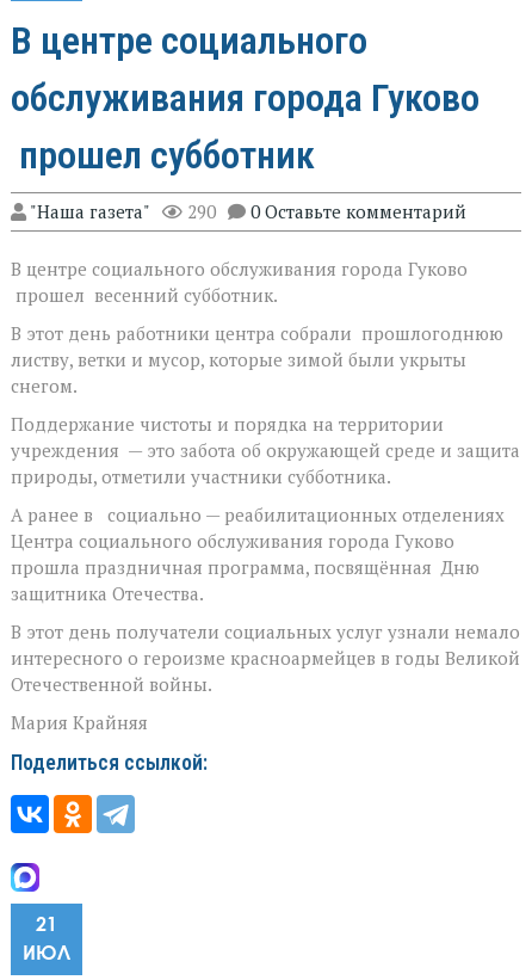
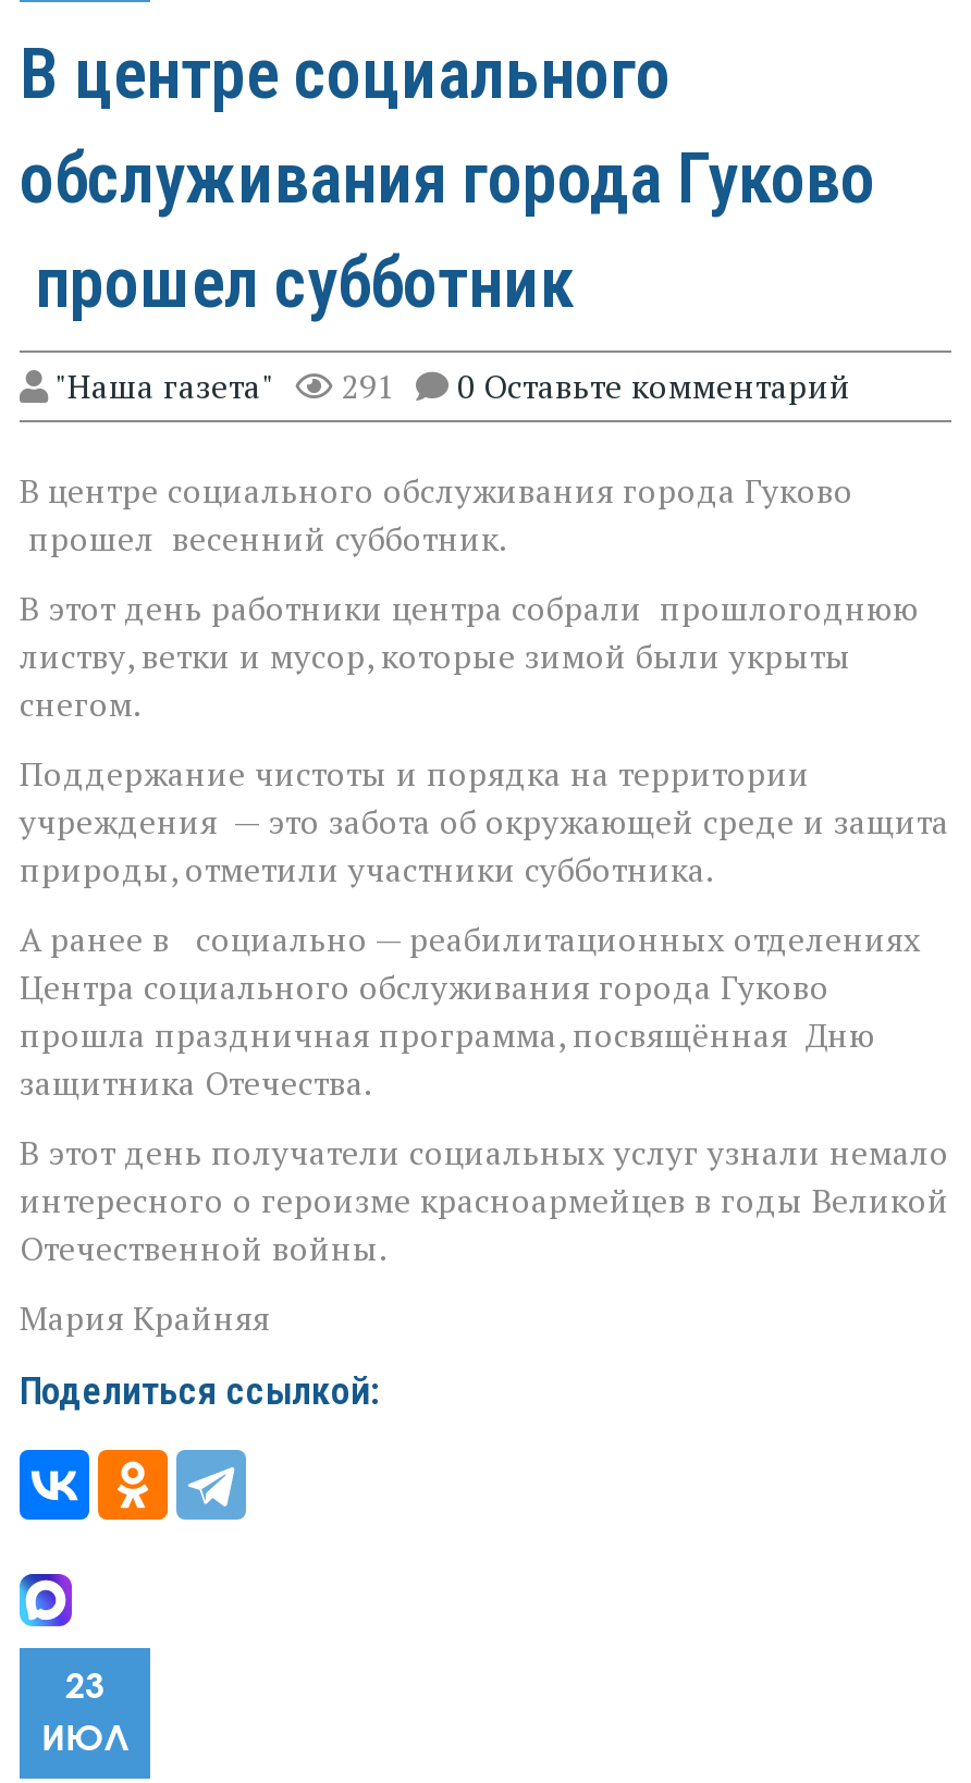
- "Наша газета" 290 0 Оставьте комментарий
+ "Наша газета" 291 0 Оставьте комментарий

- 21
+ 23
